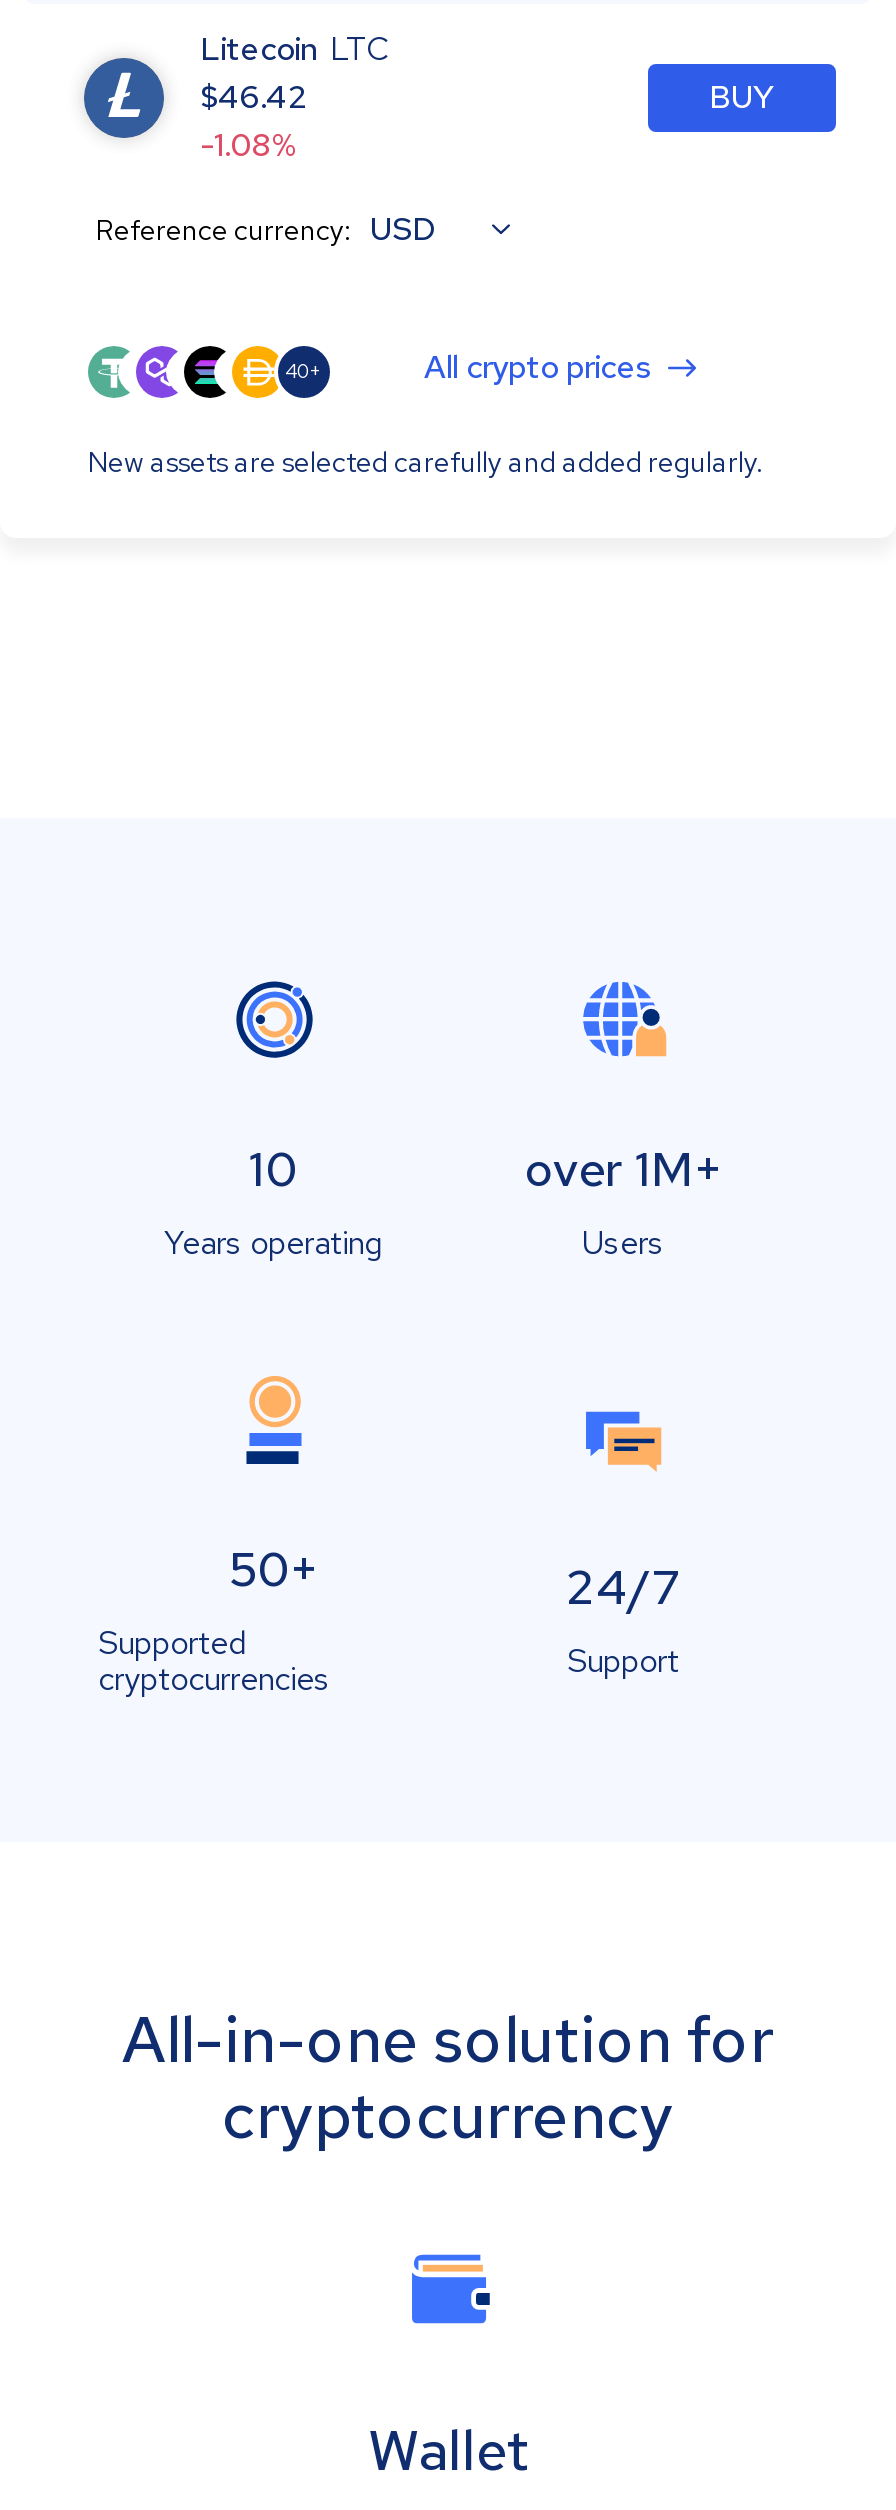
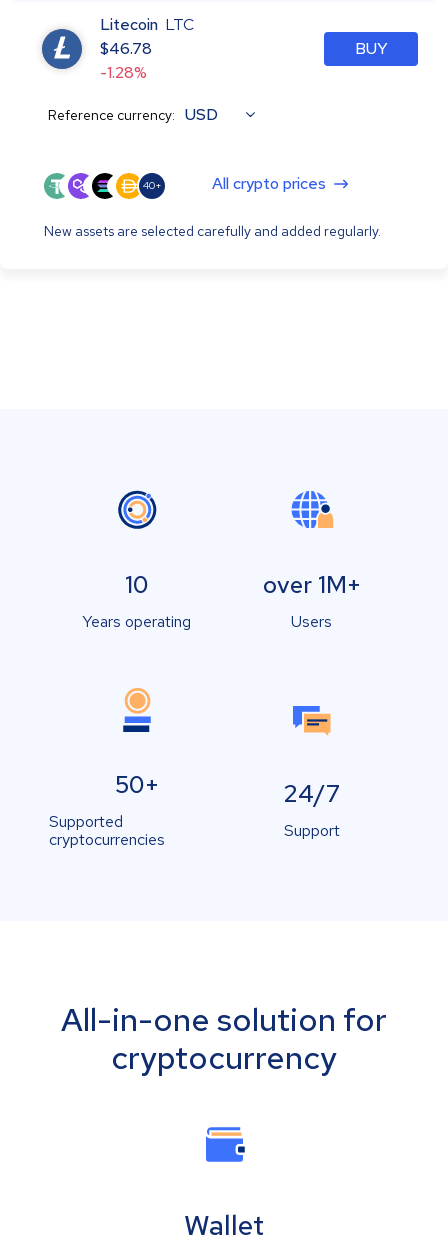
- $46.42
+ $46.78

- -1.08%
+ -1.28%
